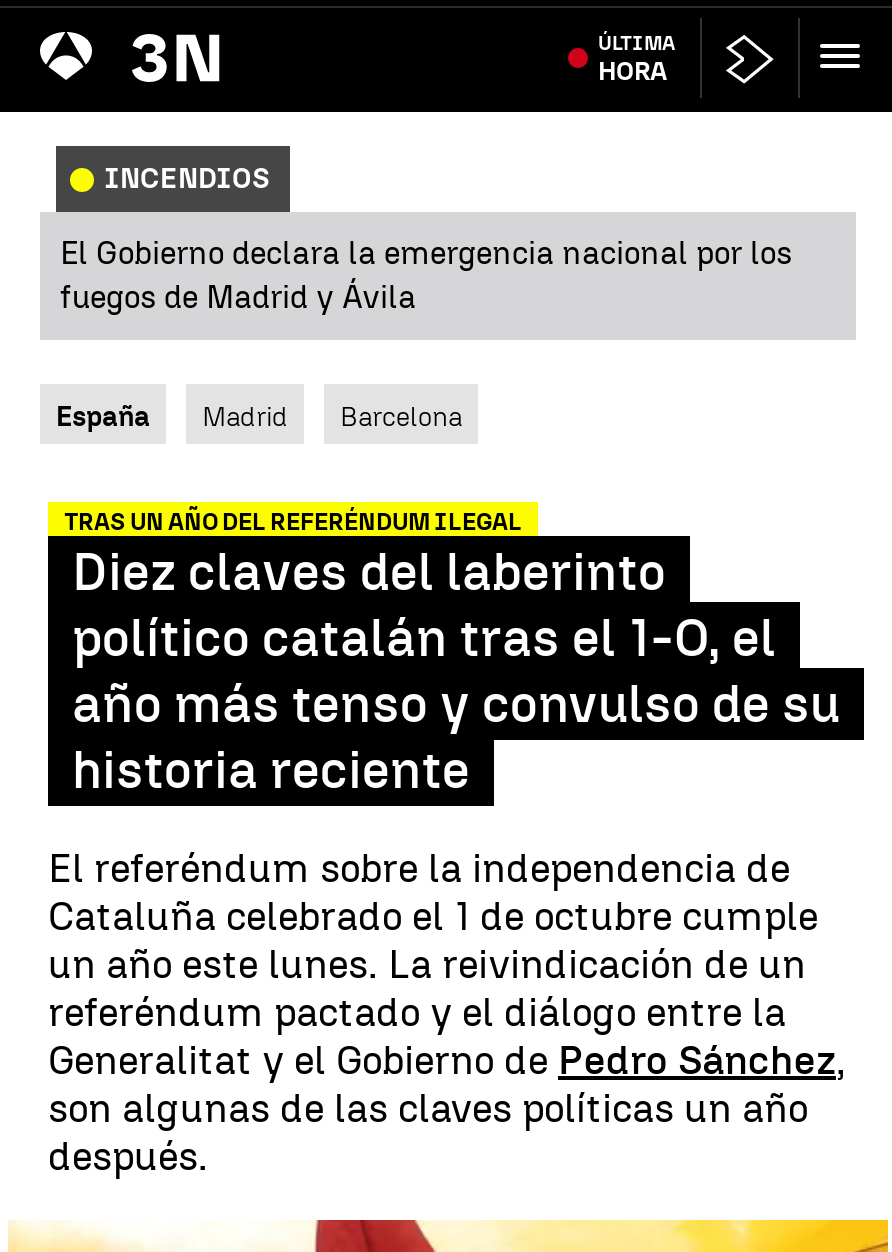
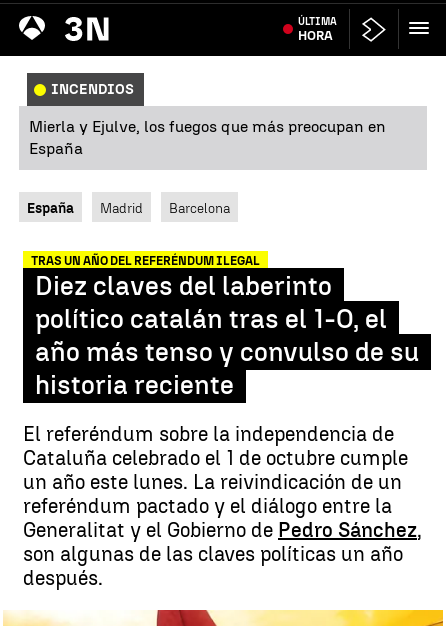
- El Gobierno declara la emergencia nacional por los
- fuegos de Madrid y Ávila
+ Mierla y Ejulve, los fuegos que más preocupan en
+ España
